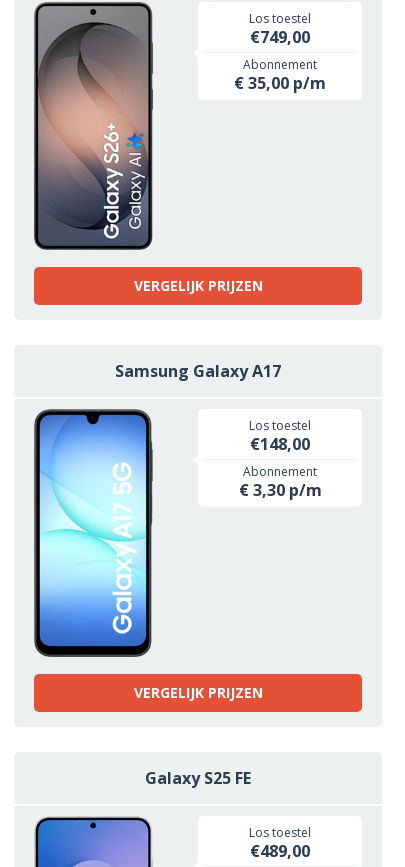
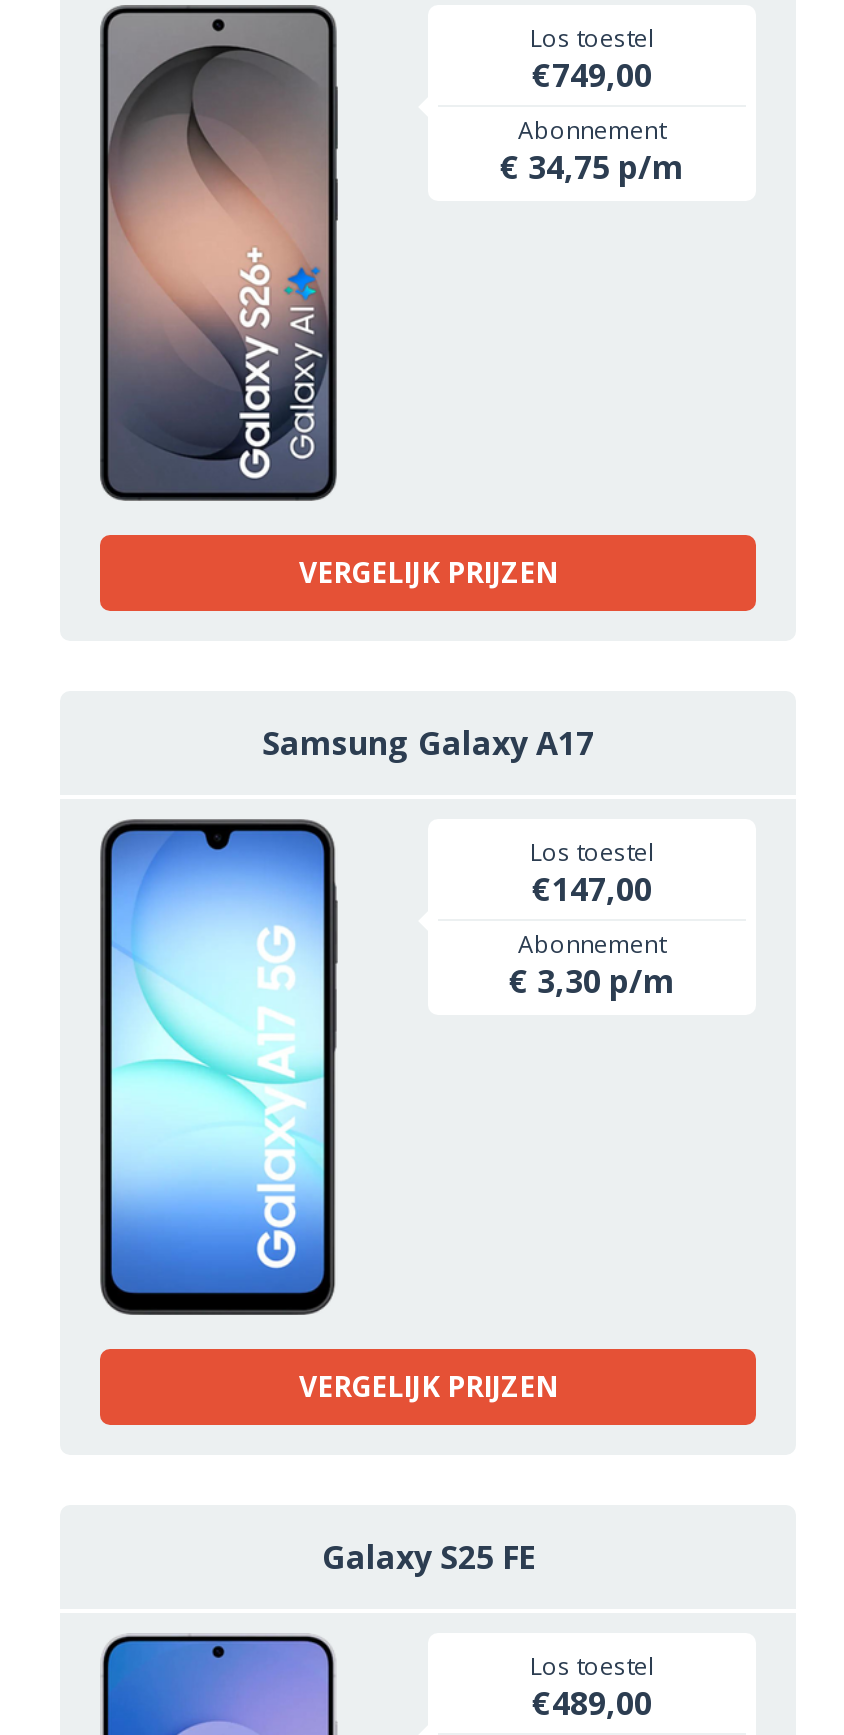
- € 35,00 p/m
+ € 34,75 p/m

- €148,00
+ €147,00
